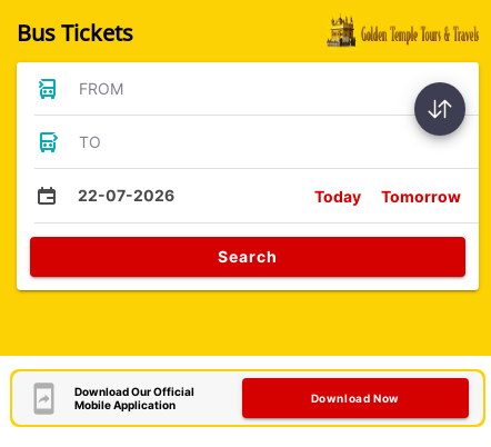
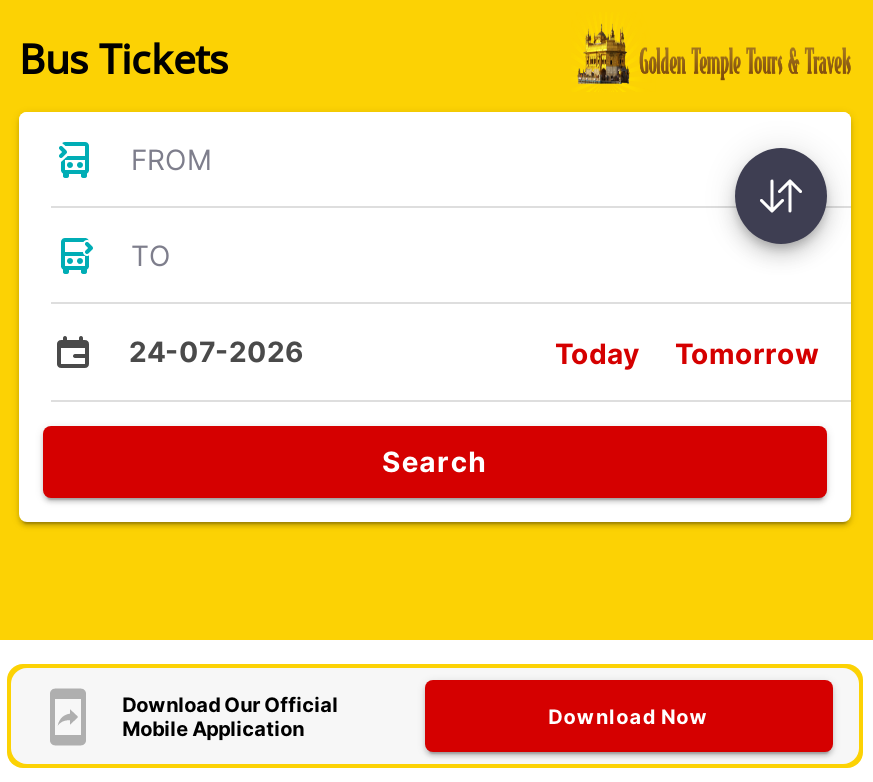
- 22-07-2026
+ 24-07-2026
